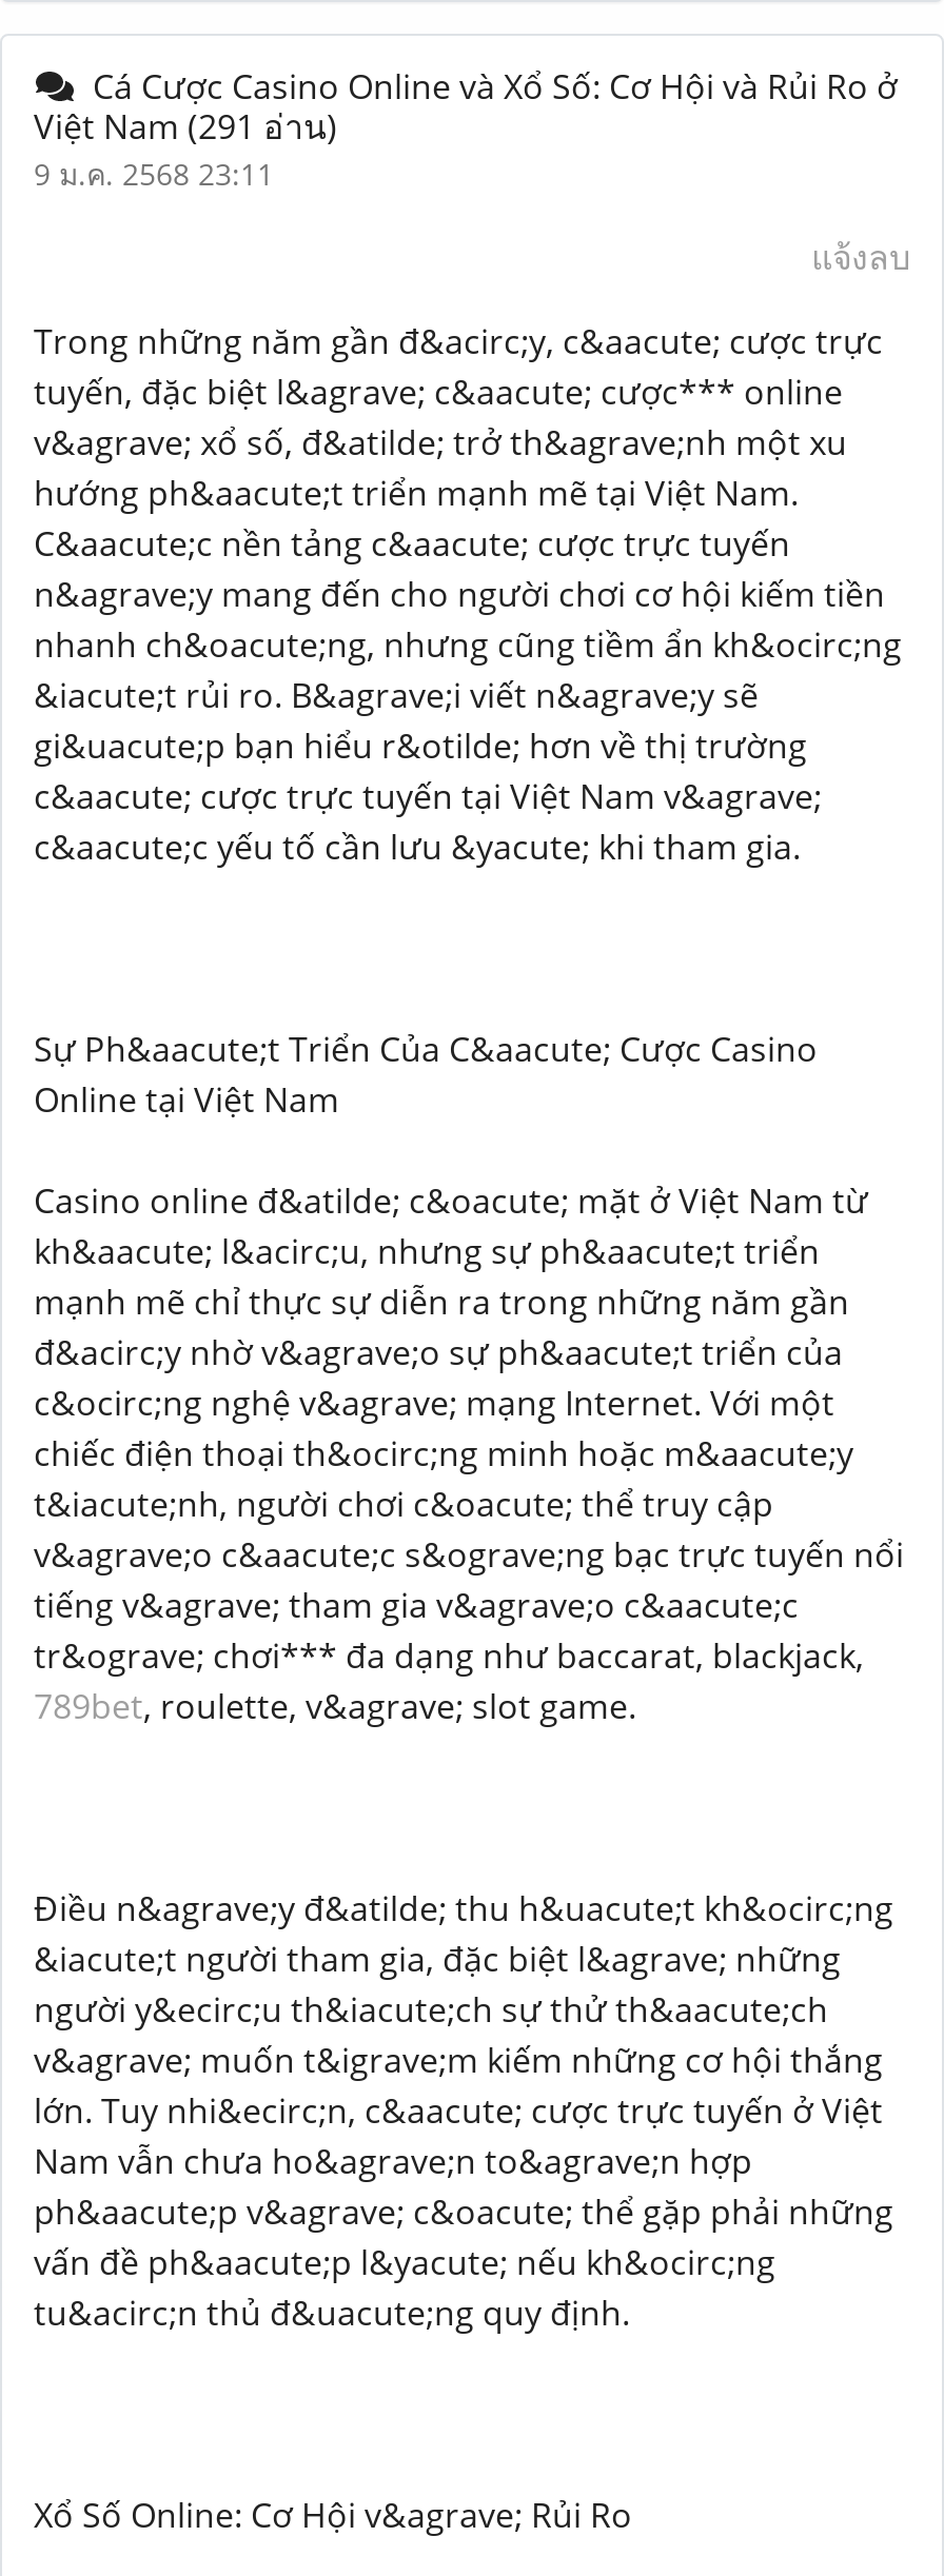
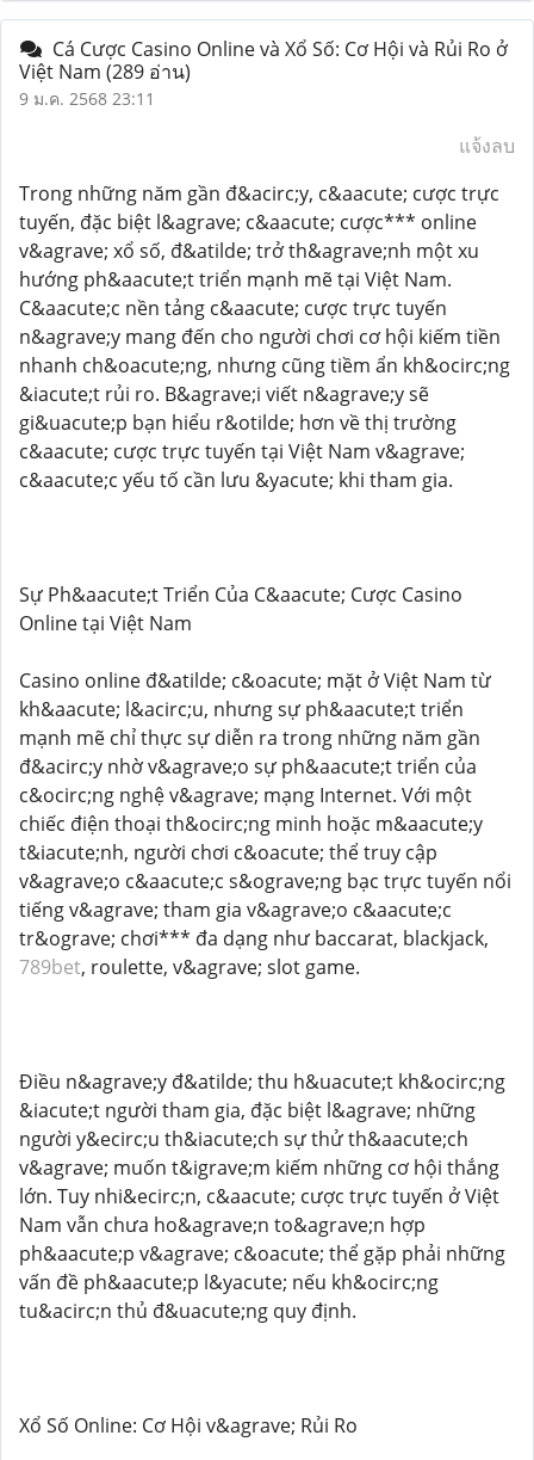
- Việt Nam (291 อ่าน)
+ Việt Nam (289 อ่าน)
